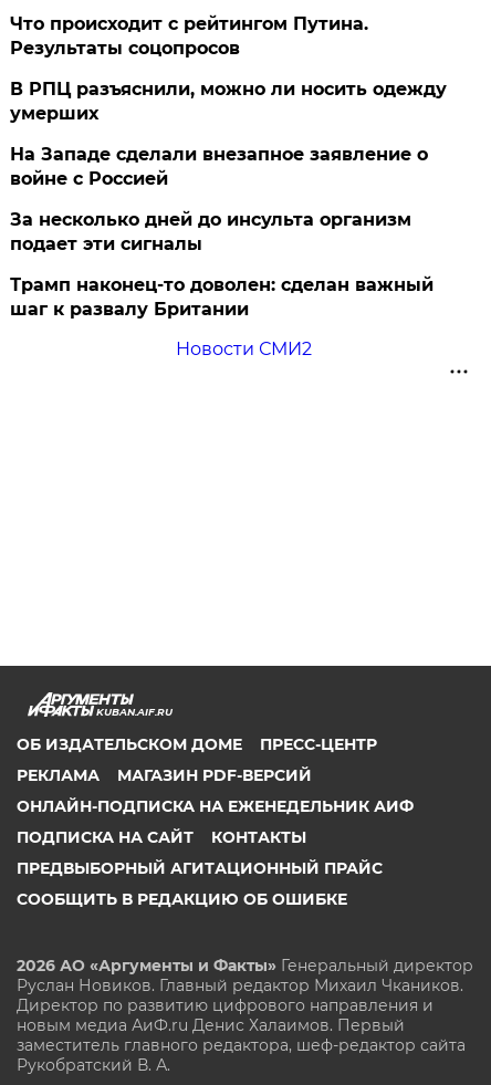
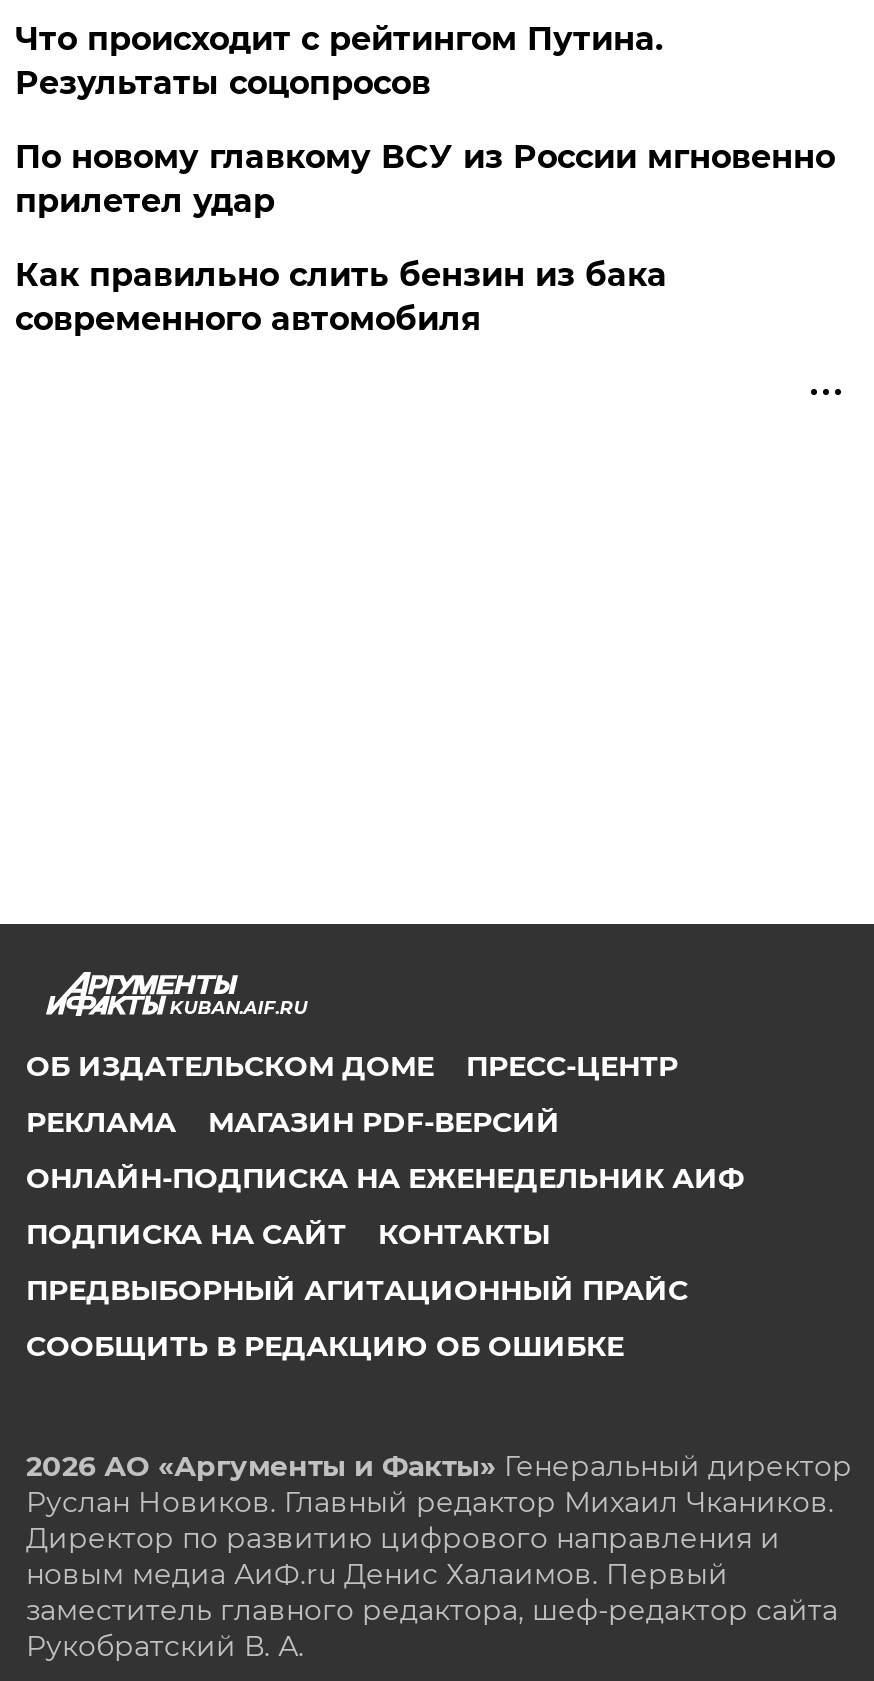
- В РПЦ разъяснили, можно ли носить одежду
- умерших
- На Западе сделали внезапное заявление о
- войне с Россией
- За несколько дней до инсульта организм
- подает эти сигналы
- Трамп наконец-то доволен: сделан важный
- шаг к развалу Британии
- Новости СМИ2
+ По новому главкому ВСУ из России мгновенно
+ прилетел удар
+ Как правильно слить бензин из бака
+ современного автомобиля
